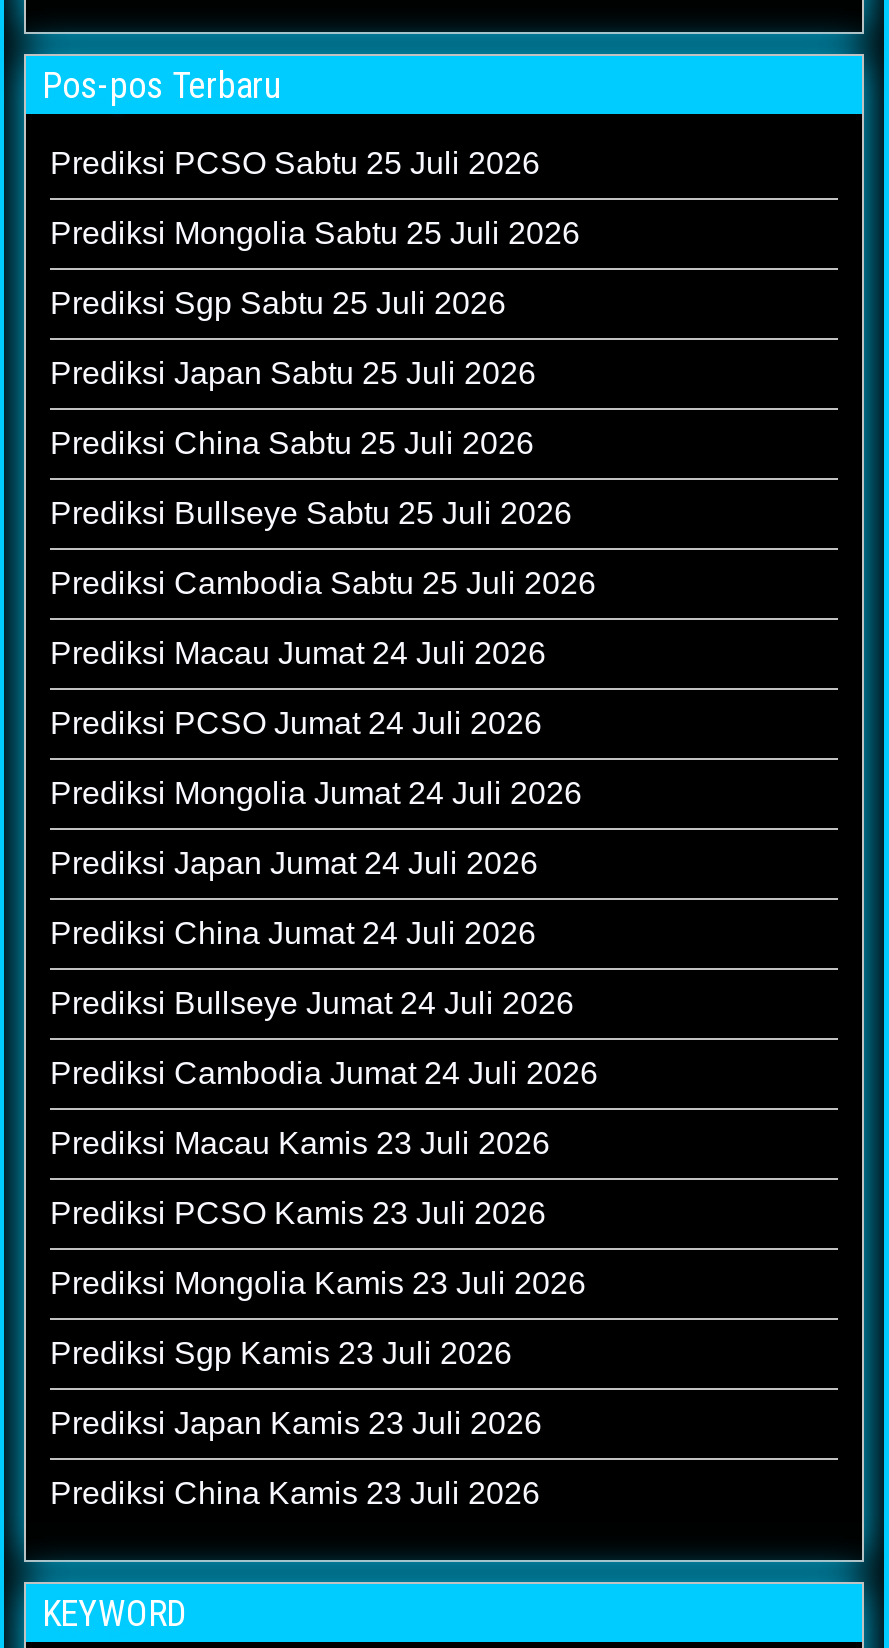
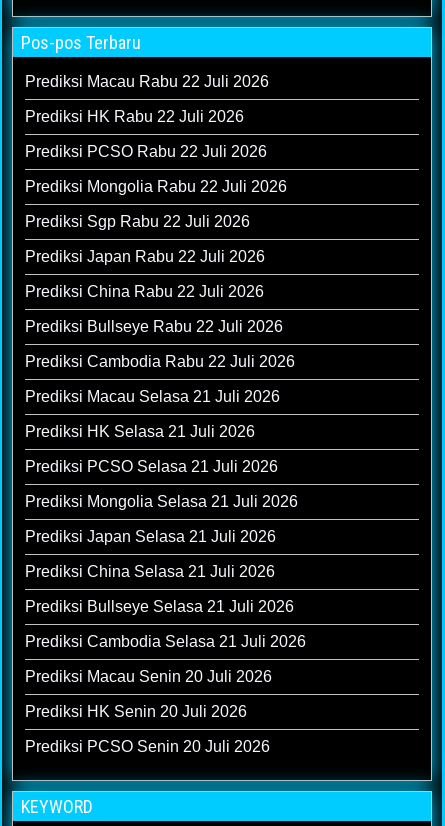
- Prediksi PCSO Sabtu 25 Juli 2026
+ Prediksi Macau Rabu 22 Juli 2026

- Prediksi Mongolia Sabtu 25 Juli 2026
+ Prediksi HK Rabu 22 Juli 2026

- Prediksi Sgp Sabtu 25 Juli 2026
+ Prediksi PCSO Rabu 22 Juli 2026

- Prediksi Japan Sabtu 25 Juli 2026
+ Prediksi Mongolia Rabu 22 Juli 2026

- Prediksi China Sabtu 25 Juli 2026
+ Prediksi Sgp Rabu 22 Juli 2026

- Prediksi Bullseye Sabtu 25 Juli 2026
+ Prediksi Japan Rabu 22 Juli 2026

- Prediksi Cambodia Sabtu 25 Juli 2026
+ Prediksi China Rabu 22 Juli 2026

- Prediksi Macau Jumat 24 Juli 2026
+ Prediksi Bullseye Rabu 22 Juli 2026

- Prediksi PCSO Jumat 24 Juli 2026
+ Prediksi Cambodia Rabu 22 Juli 2026

- Prediksi Mongolia Jumat 24 Juli 2026
+ Prediksi Macau Selasa 21 Juli 2026

- Prediksi Japan Jumat 24 Juli 2026
+ Prediksi HK Selasa 21 Juli 2026

- Prediksi China Jumat 24 Juli 2026
+ Prediksi PCSO Selasa 21 Juli 2026

- Prediksi Bullseye Jumat 24 Juli 2026
+ Prediksi Mongolia Selasa 21 Juli 2026

- Prediksi Cambodia Jumat 24 Juli 2026
+ Prediksi Japan Selasa 21 Juli 2026

- Prediksi Macau Kamis 23 Juli 2026
+ Prediksi China Selasa 21 Juli 2026

- Prediksi PCSO Kamis 23 Juli 2026
+ Prediksi Bullseye Selasa 21 Juli 2026

- Prediksi Mongolia Kamis 23 Juli 2026
+ Prediksi Cambodia Selasa 21 Juli 2026

- Prediksi Sgp Kamis 23 Juli 2026
+ Prediksi Macau Senin 20 Juli 2026

- Prediksi Japan Kamis 23 Juli 2026
+ Prediksi HK Senin 20 Juli 2026

- Prediksi China Kamis 23 Juli 2026
+ Prediksi PCSO Senin 20 Juli 2026
